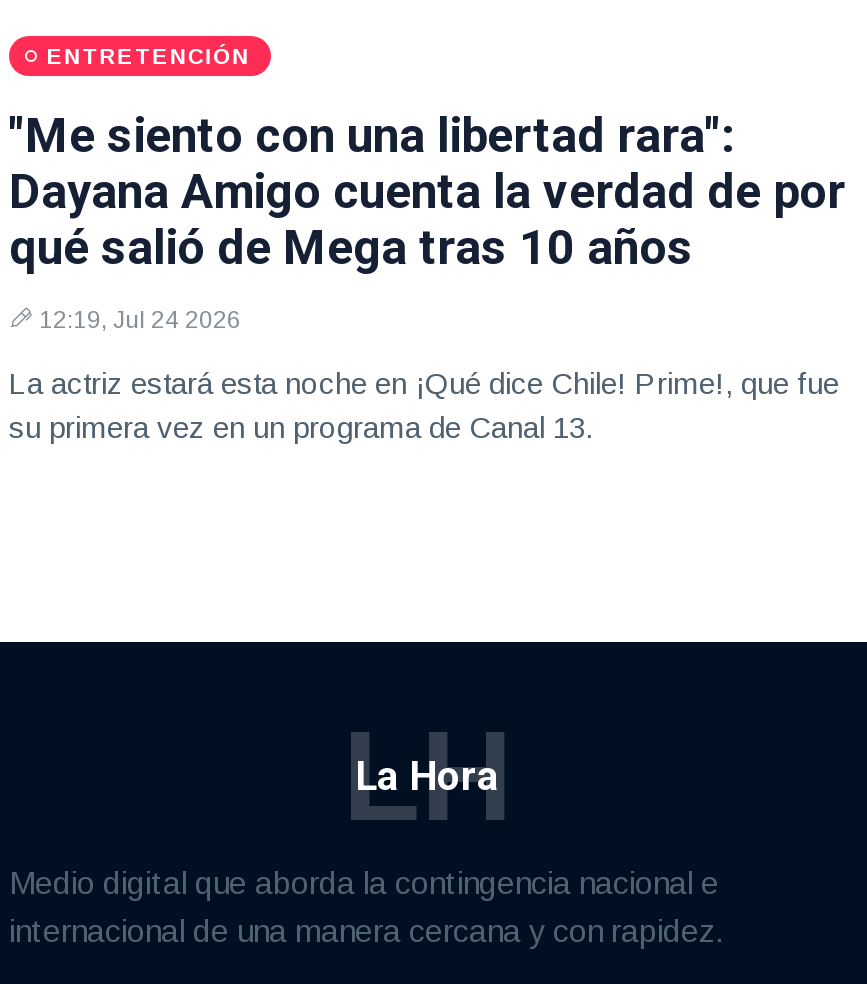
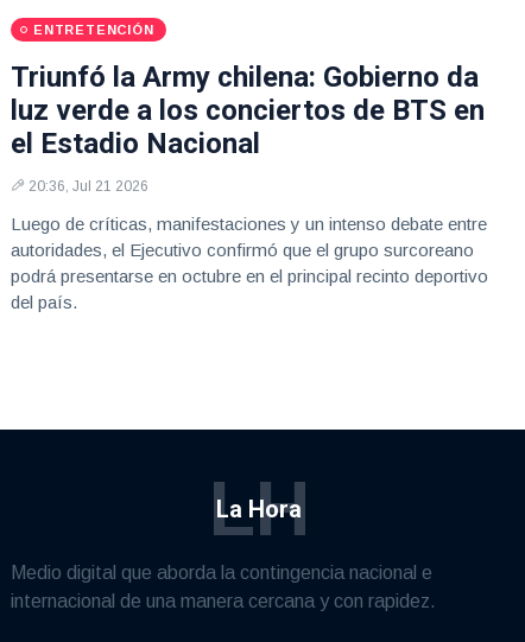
- "Me siento con una libertad rara":
- Dayana Amigo cuenta la verdad de por
- qué salió de Mega tras 10 años
+ Triunfó la Army chilena: Gobierno da
+ luz verde a los conciertos de BTS en
+ el Estadio Nacional

- 12:19, Jul 24 2026
+ 20:36, Jul 21 2026

- La actriz estará esta noche en ¡Qué dice Chile! Prime!, que fue
- su primera vez en un programa de Canal 13.
+ Luego de críticas, manifestaciones y un intenso debate entre
+ autoridades, el Ejecutivo confirmó que el grupo surcoreano
+ podrá presentarse en octubre en el principal recinto deportivo
+ del país.
